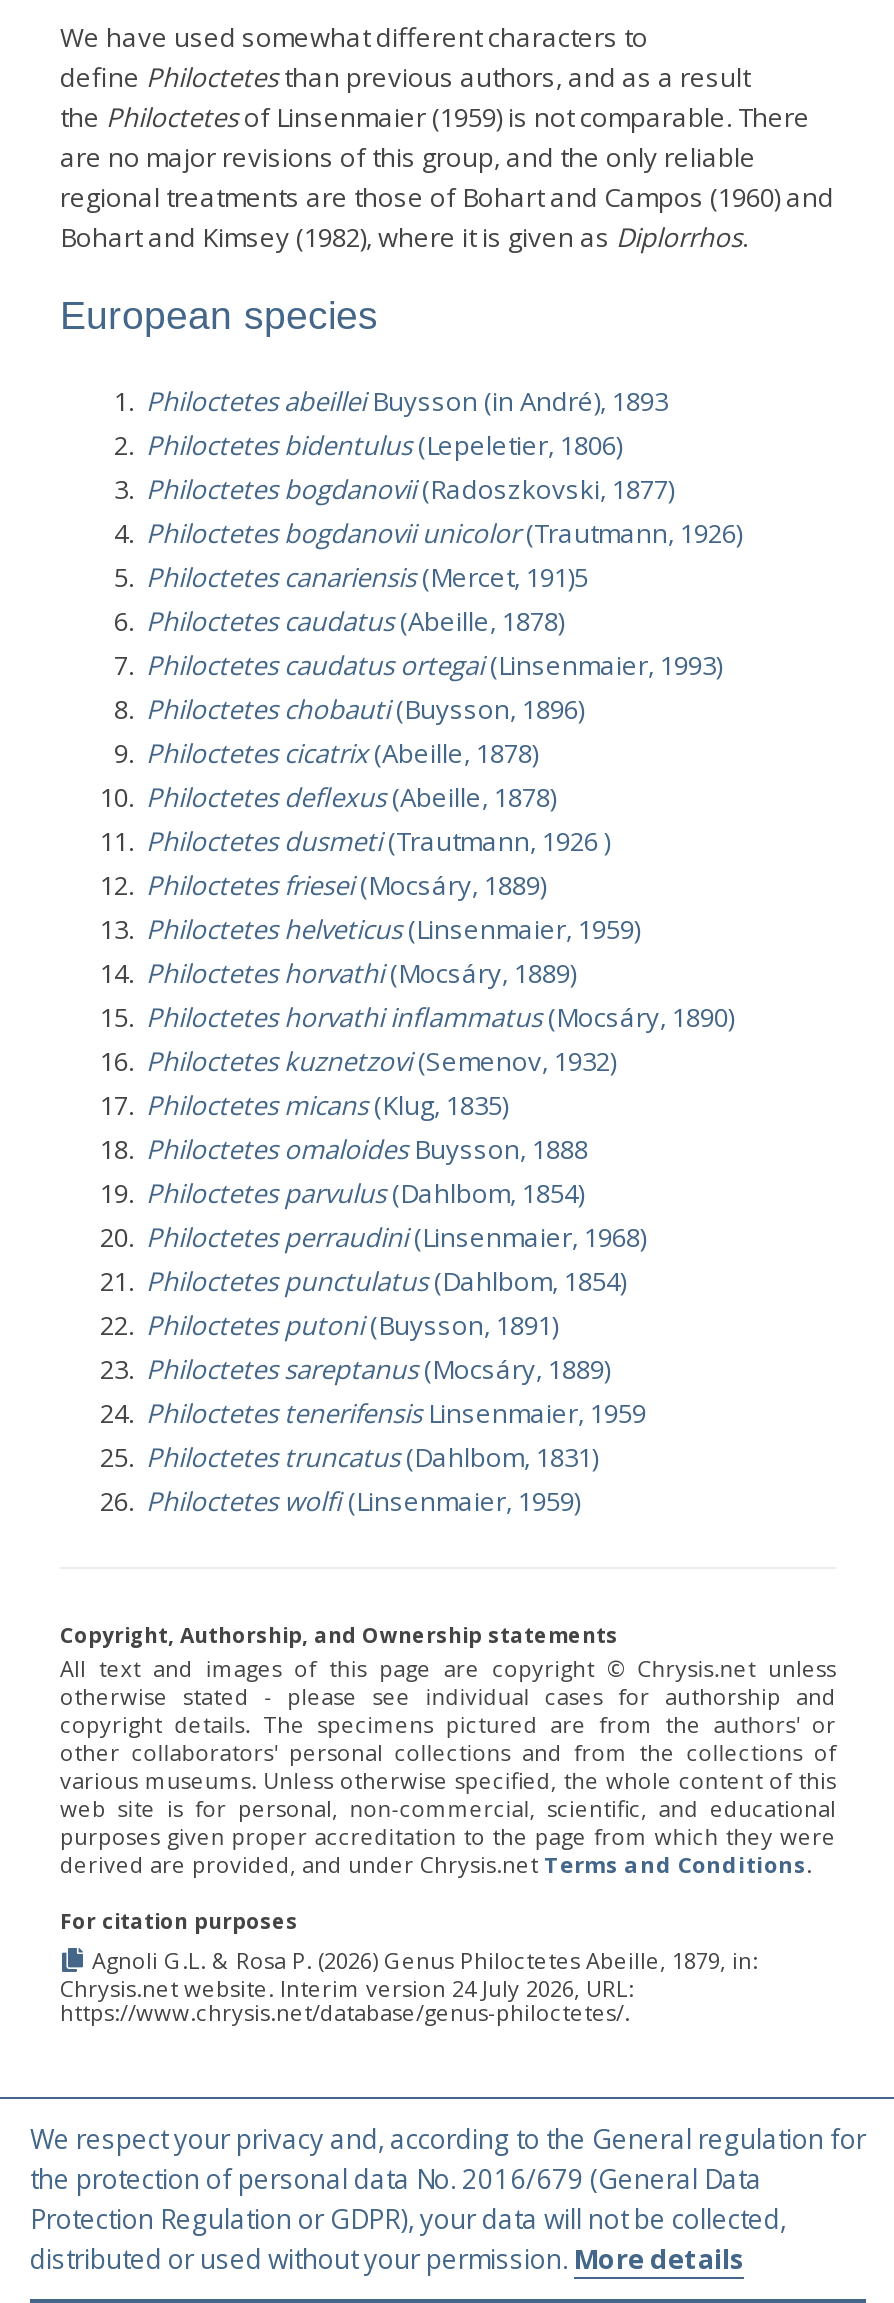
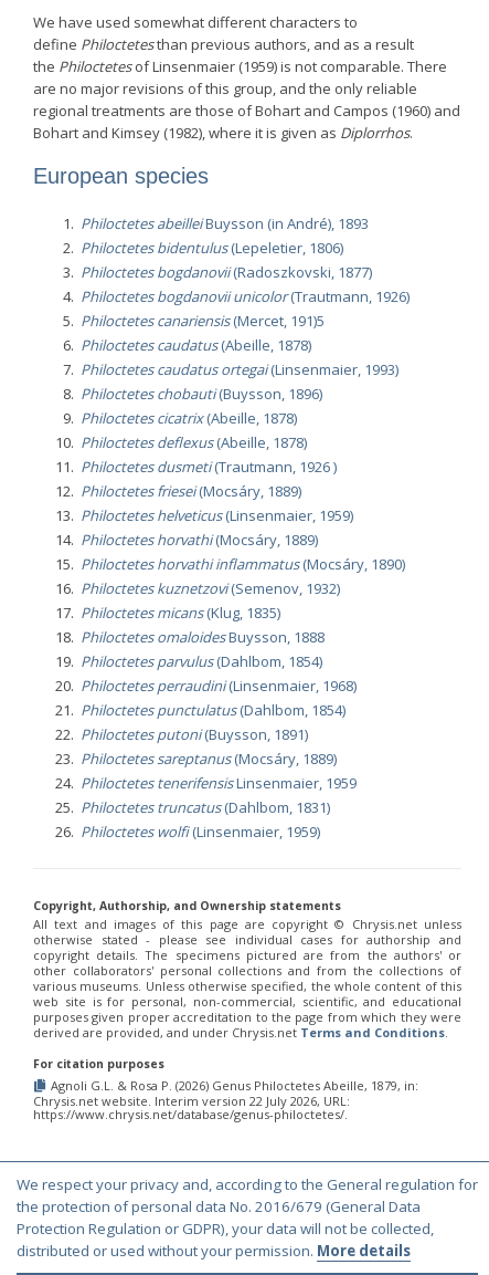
- Chrysis.net website. Interim version 24 July 2026, URL:
+ Chrysis.net website. Interim version 22 July 2026, URL:
